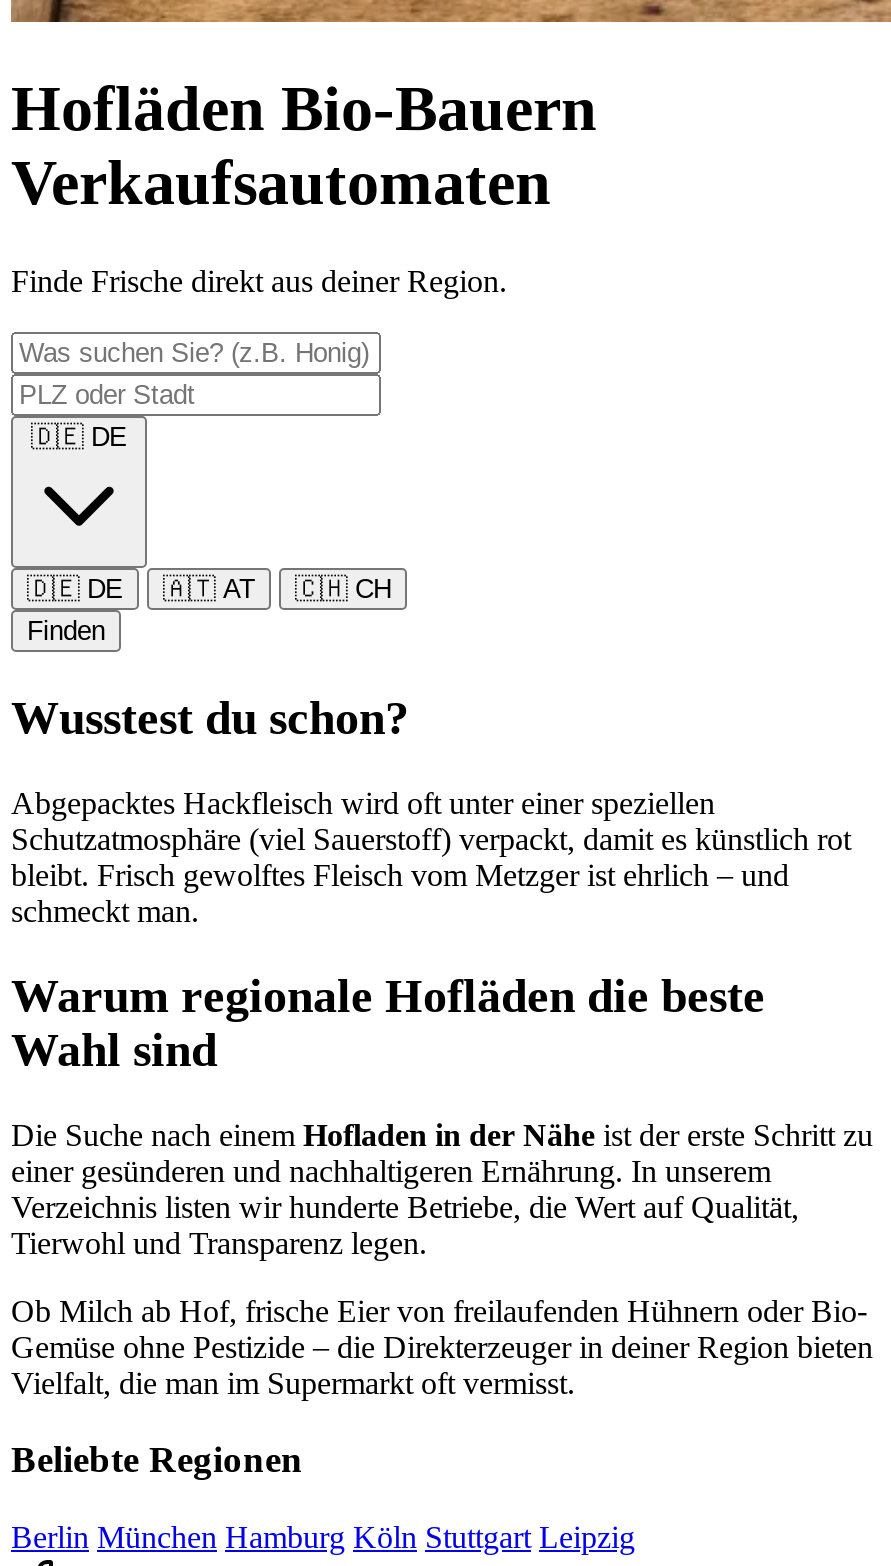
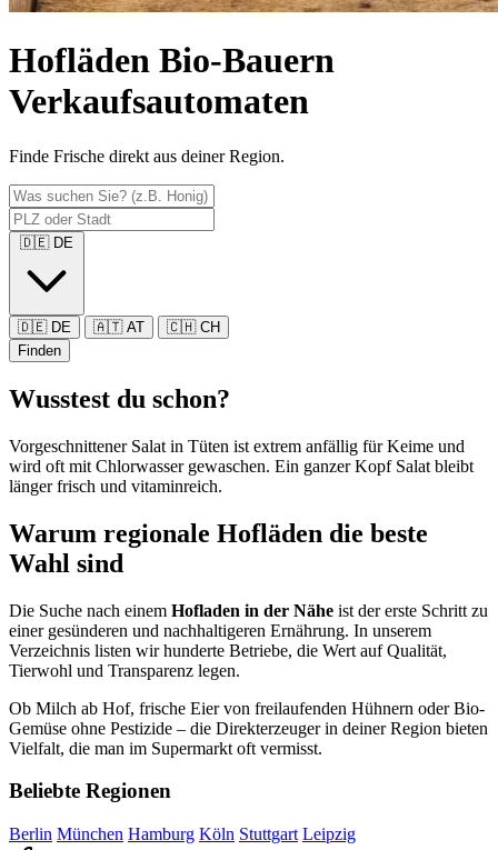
- Abgepacktes Hackfleisch wird oft unter einer speziellen
- Schutzatmosphäre (viel Sauerstoff) verpackt, damit es künstlich rot
- bleibt. Frisch gewolftes Fleisch vom Metzger ist ehrlich – und
- schmeckt man.
+ Vorgeschnittener Salat in Tüten ist extrem anfällig für Keime und
+ wird oft mit Chlorwasser gewaschen. Ein ganzer Kopf Salat bleibt
+ länger frisch und vitaminreich.
